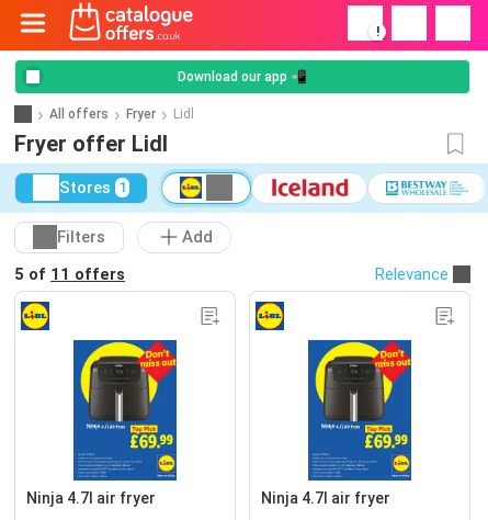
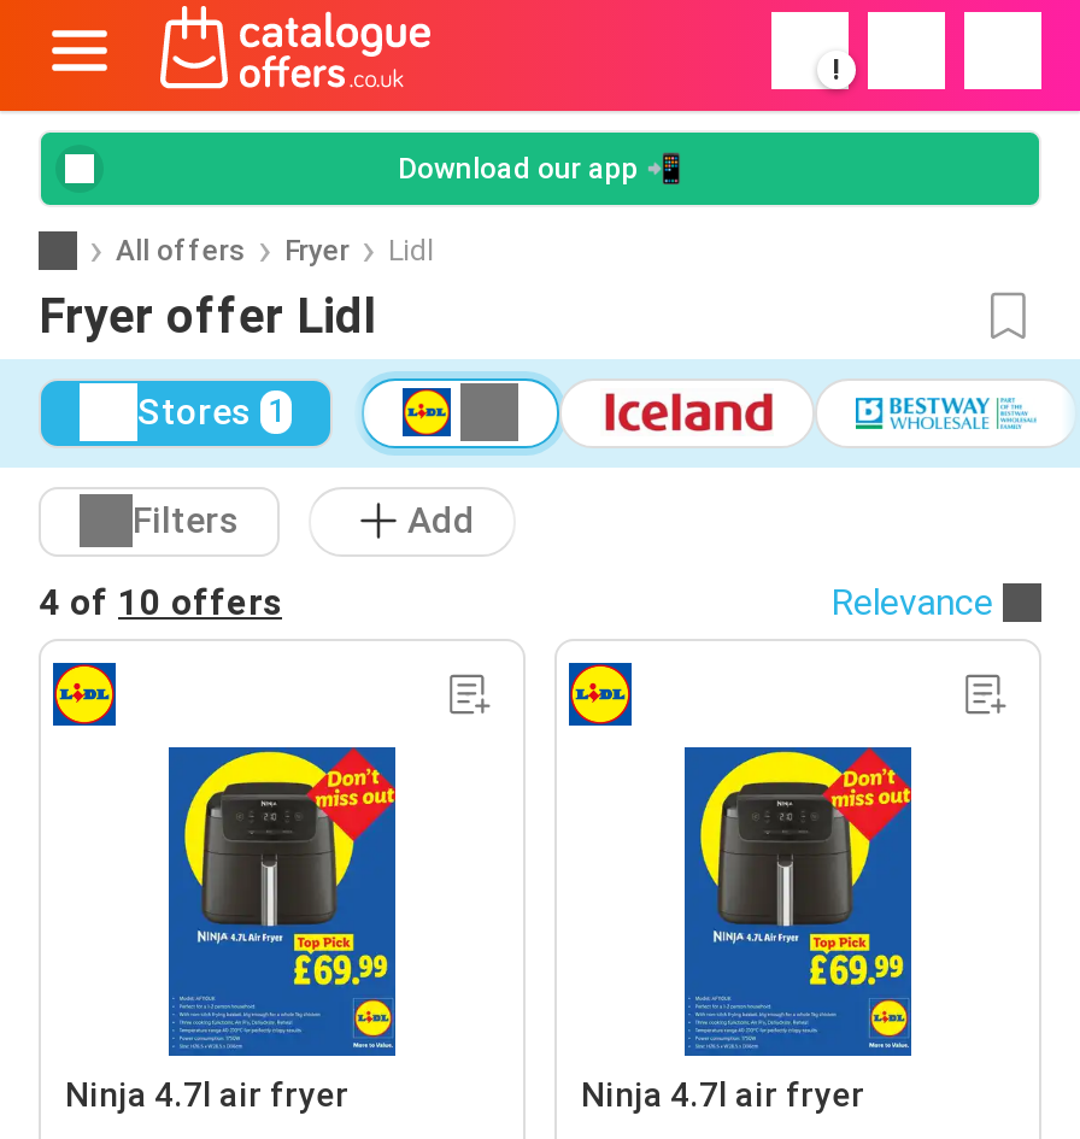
- 5 of 11 offers
+ 4 of 10 offers
